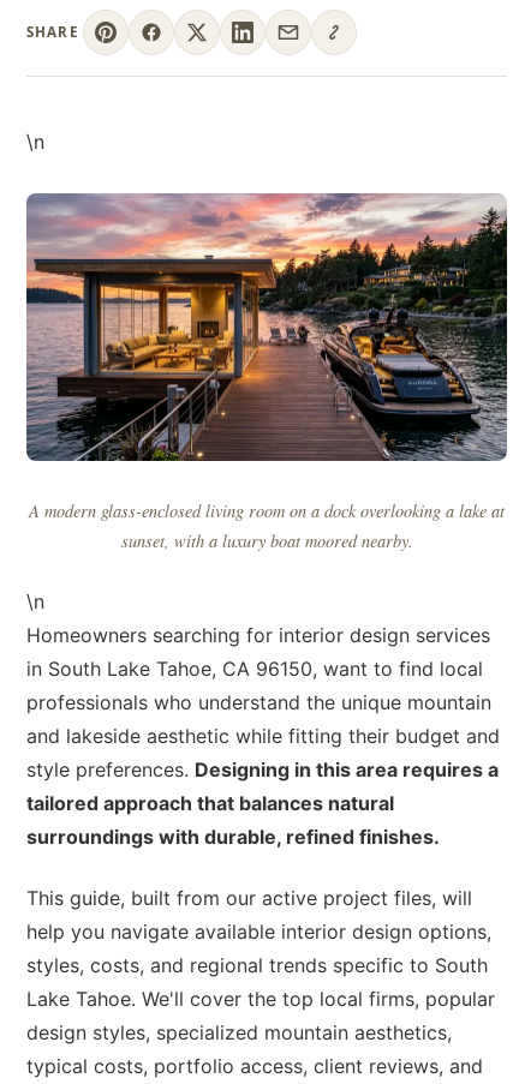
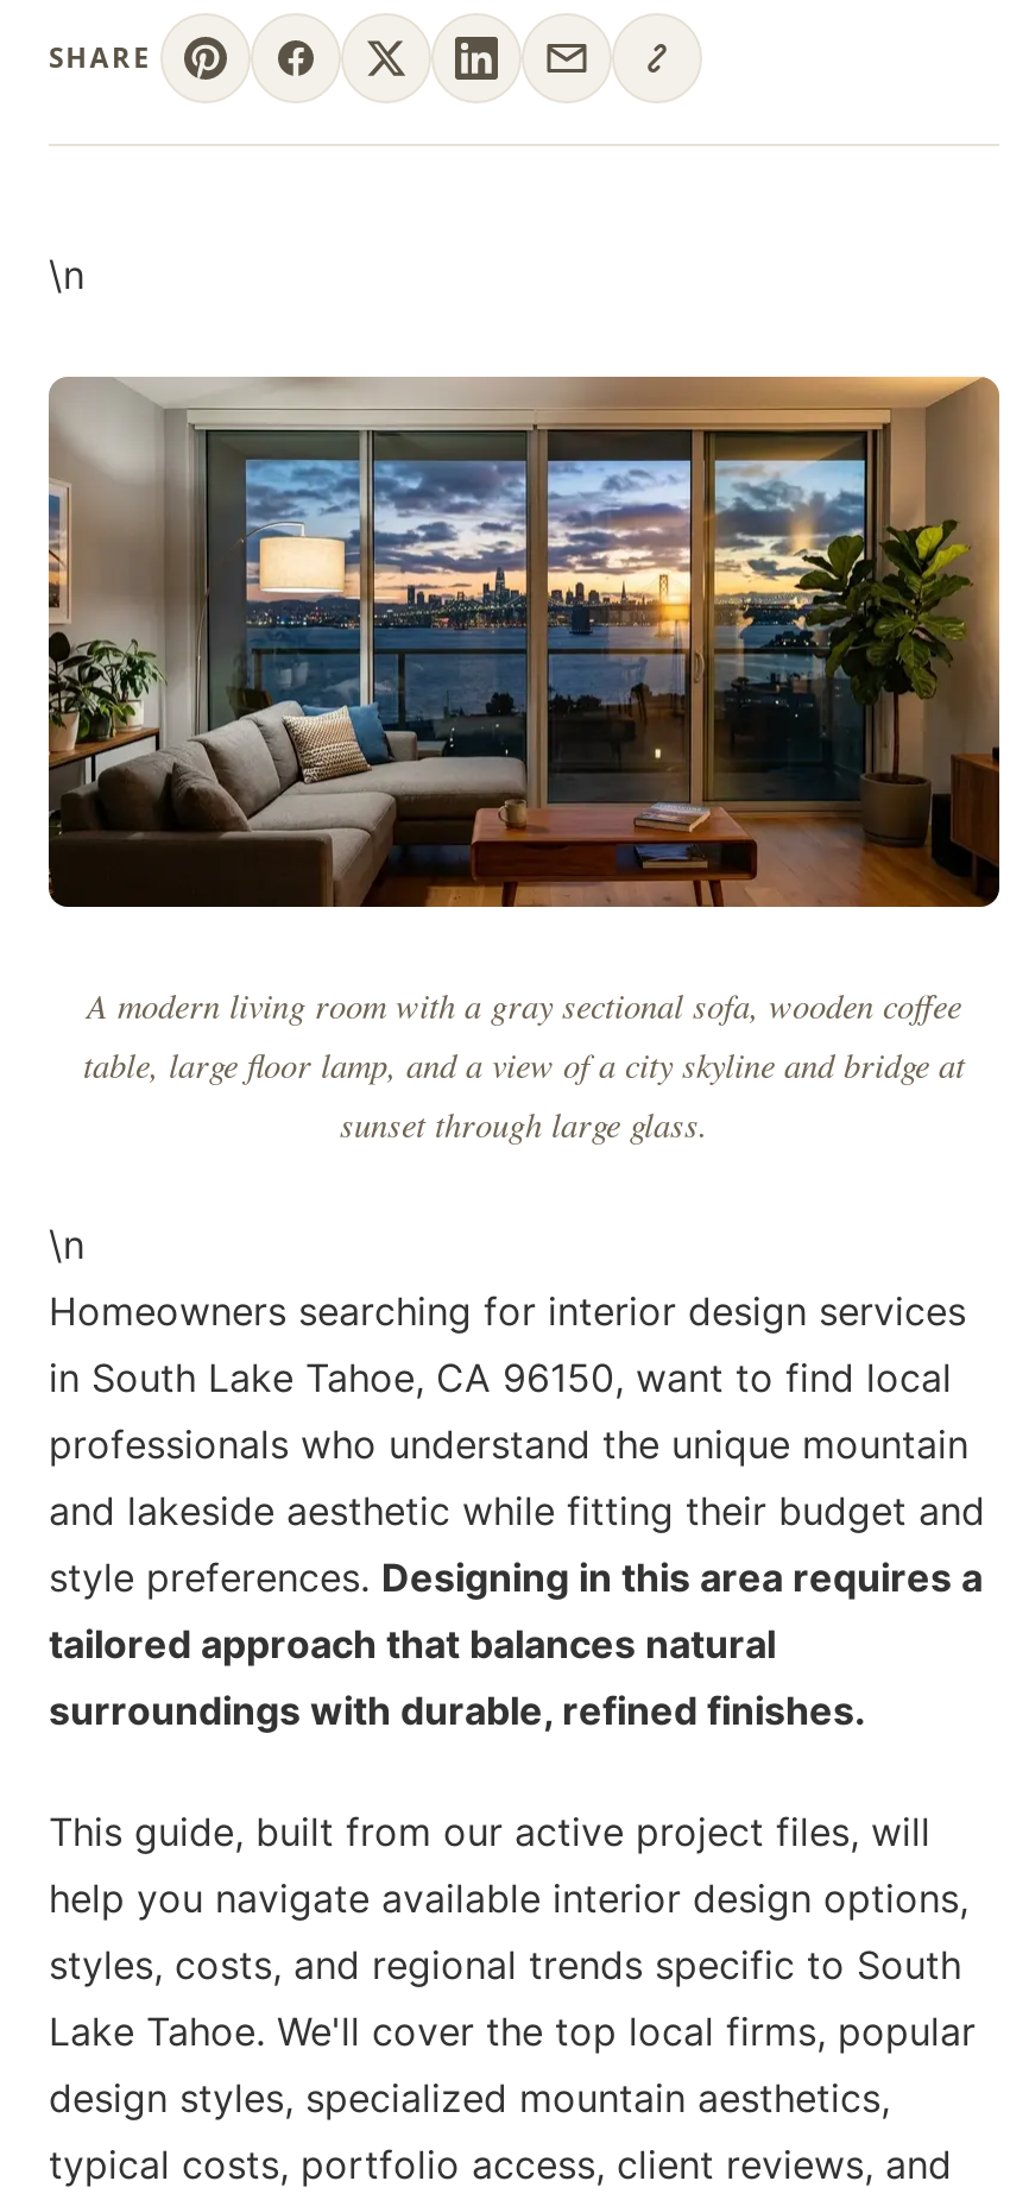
- [image]
- A modern glass-enclosed living room on a dock overlooking a lake at
- sunset, with a luxury boat moored nearby.
+ [image]
+ A modern living room with a gray sectional sofa, wooden coffee
+ table, large floor lamp, and a view of a city skyline and bridge at
+ sunset through large glass.
